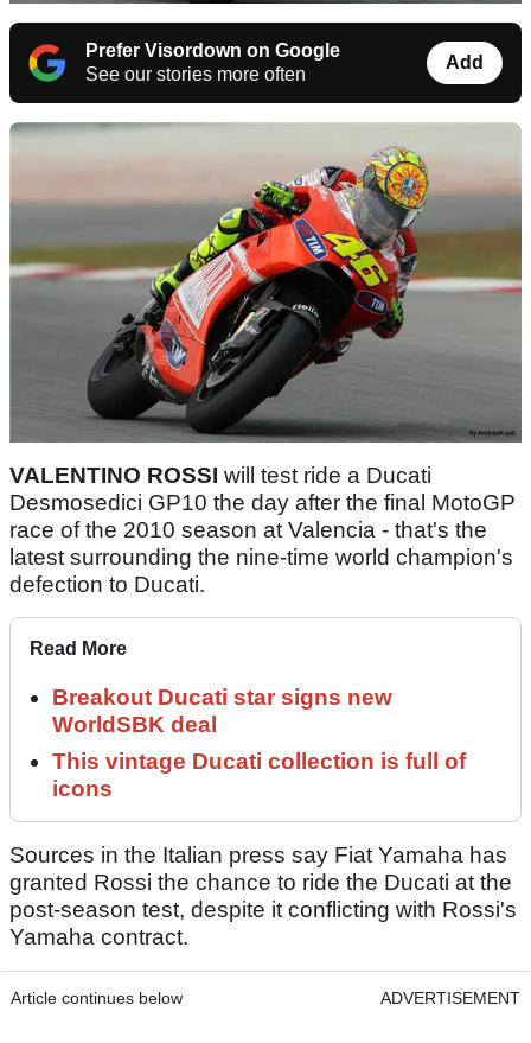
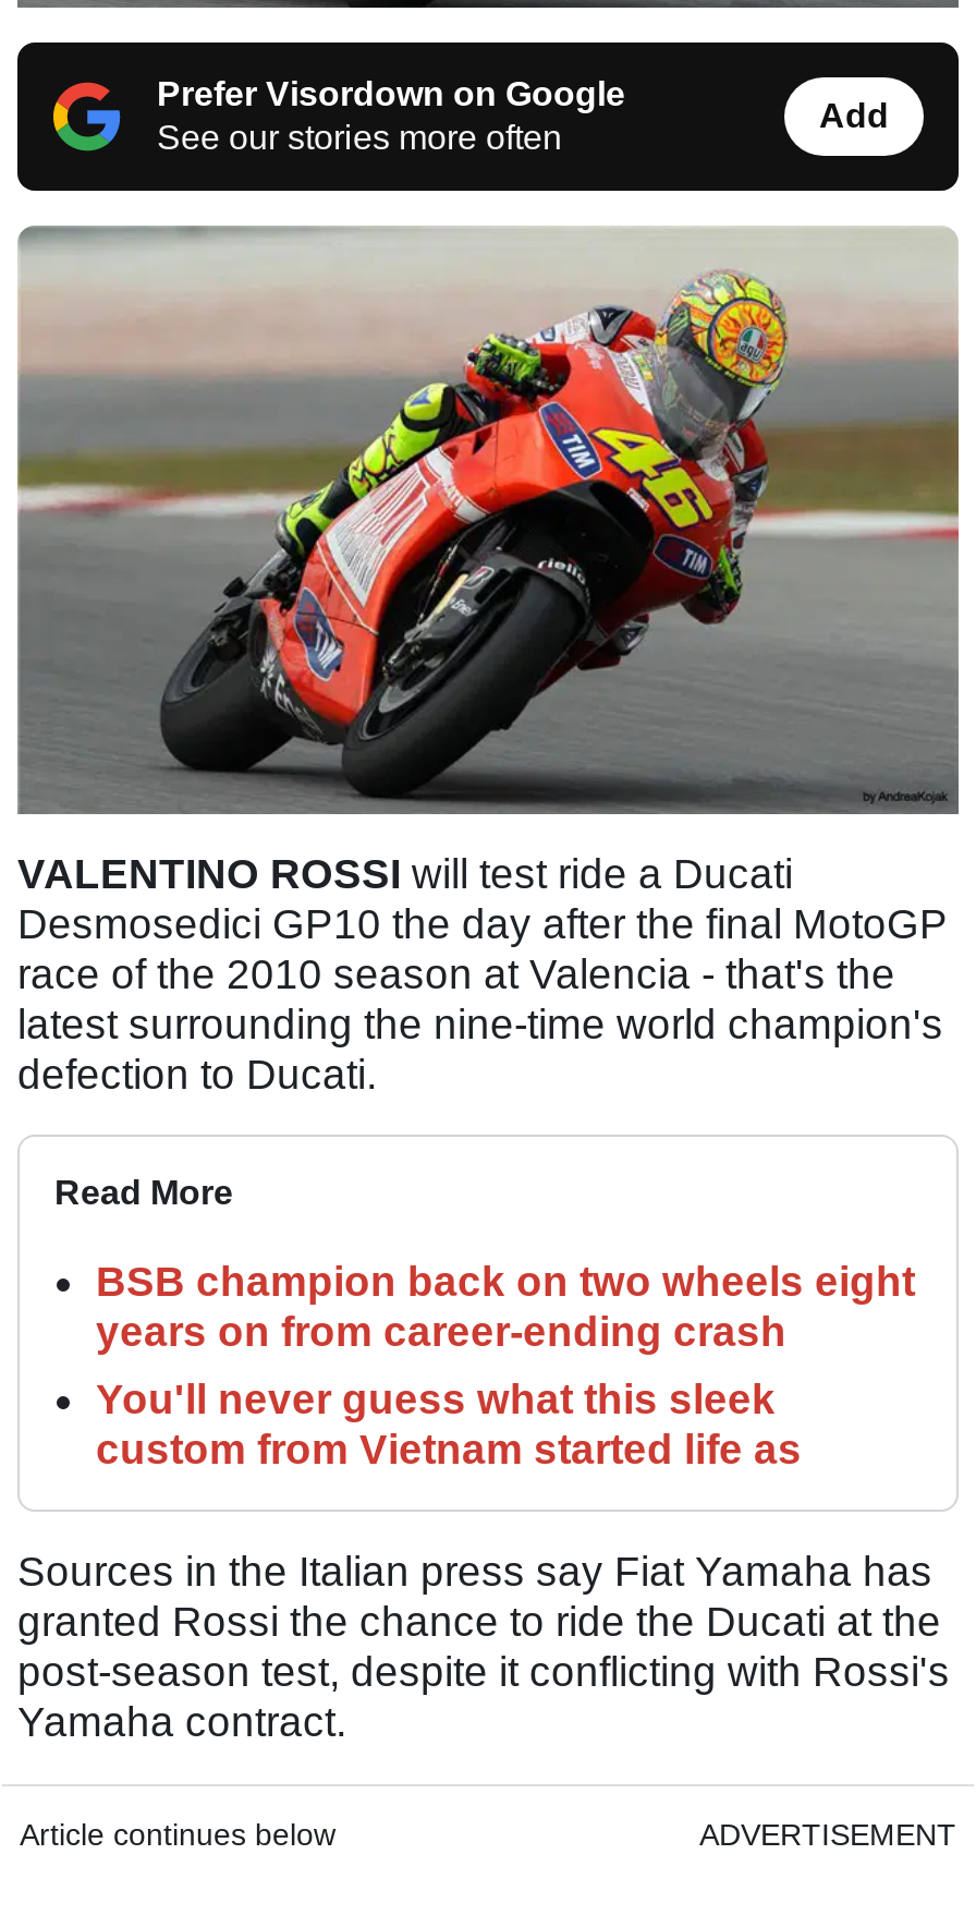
- Breakout Ducati star signs new
- WorldSBK deal
+ BSB champion back on two wheels eight
+ years on from career-ending crash

- This vintage Ducati collection is full of
- icons
+ You'll never guess what this sleek
+ custom from Vietnam started life as
